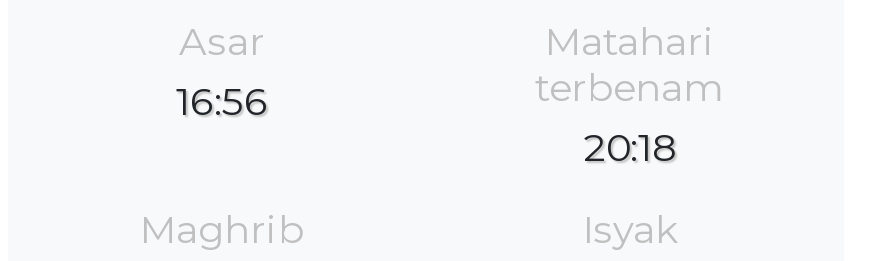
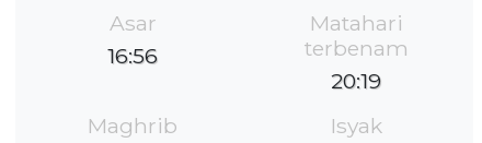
- 20:18
+ 20:19
